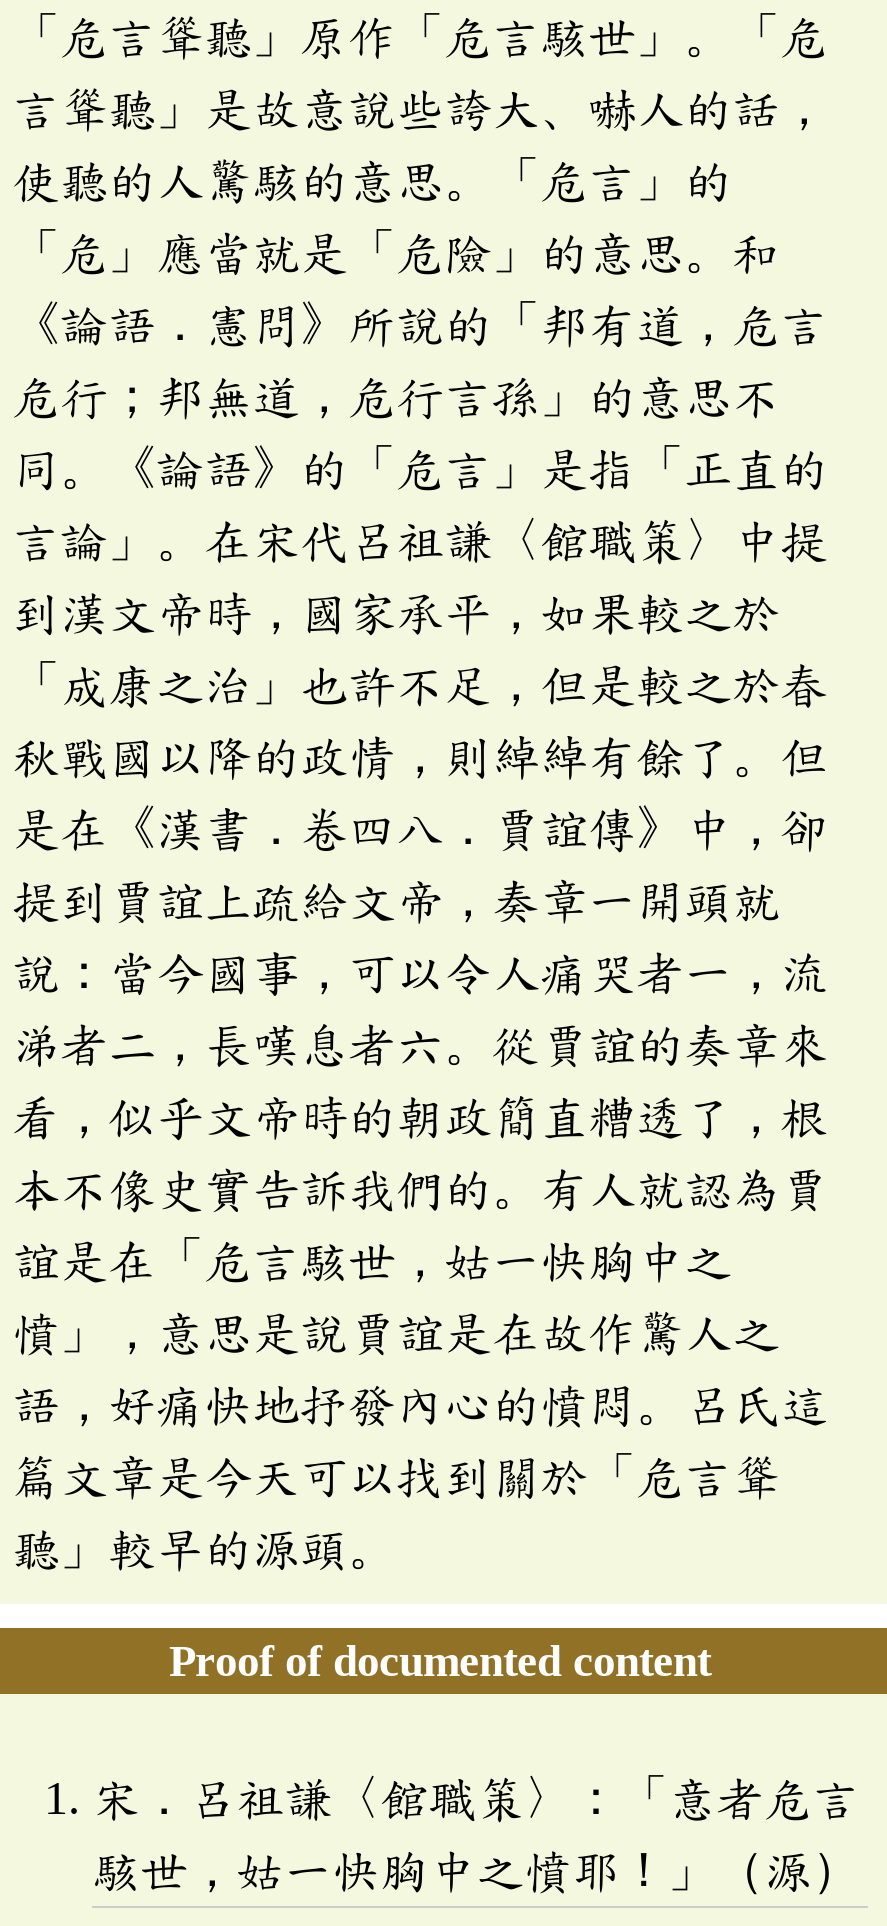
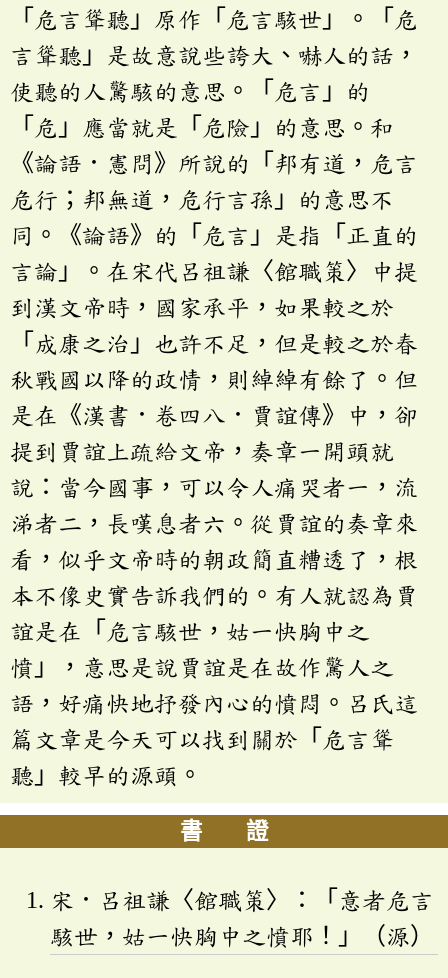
- Proof of documented content
+ 書 證
